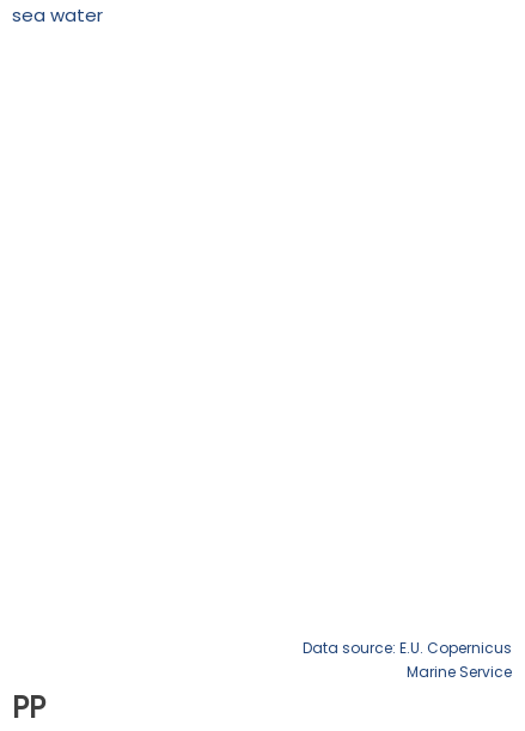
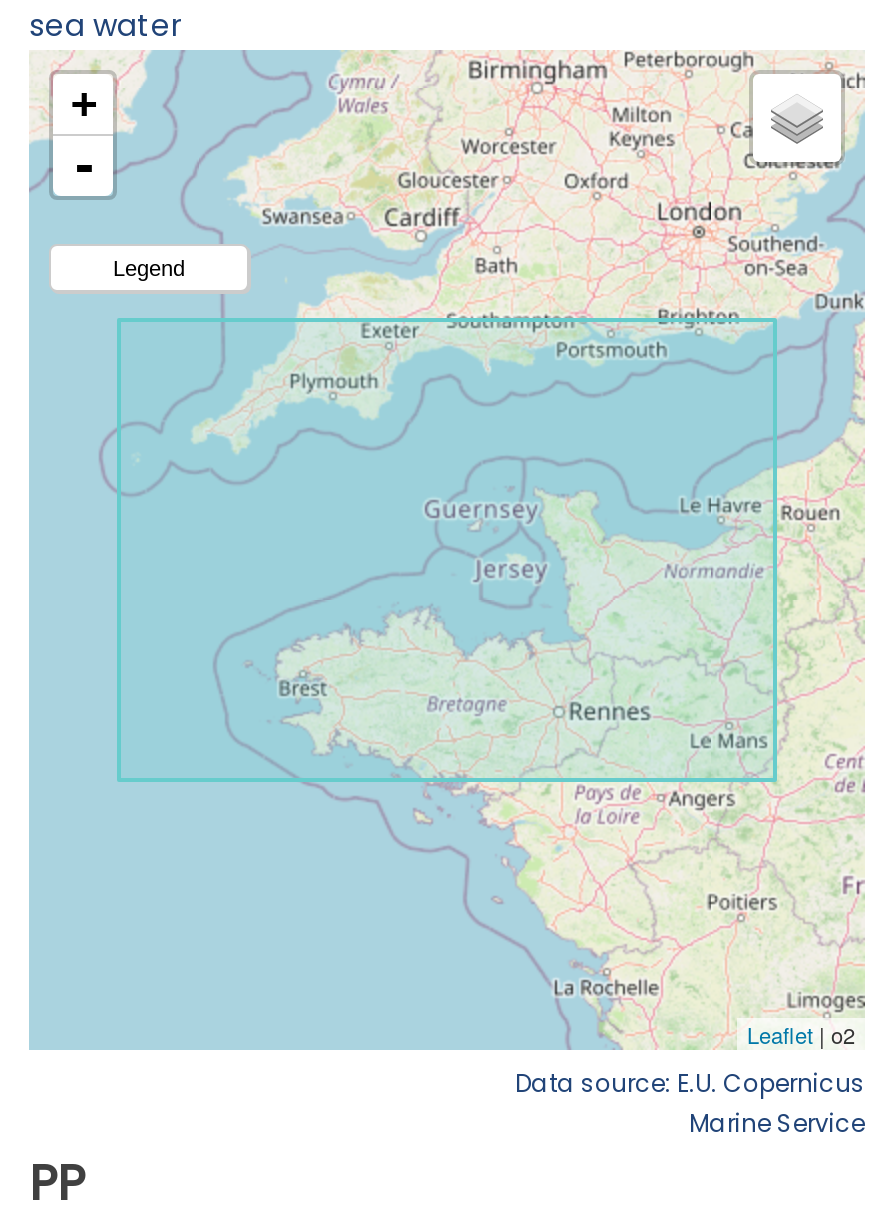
+ [image]
